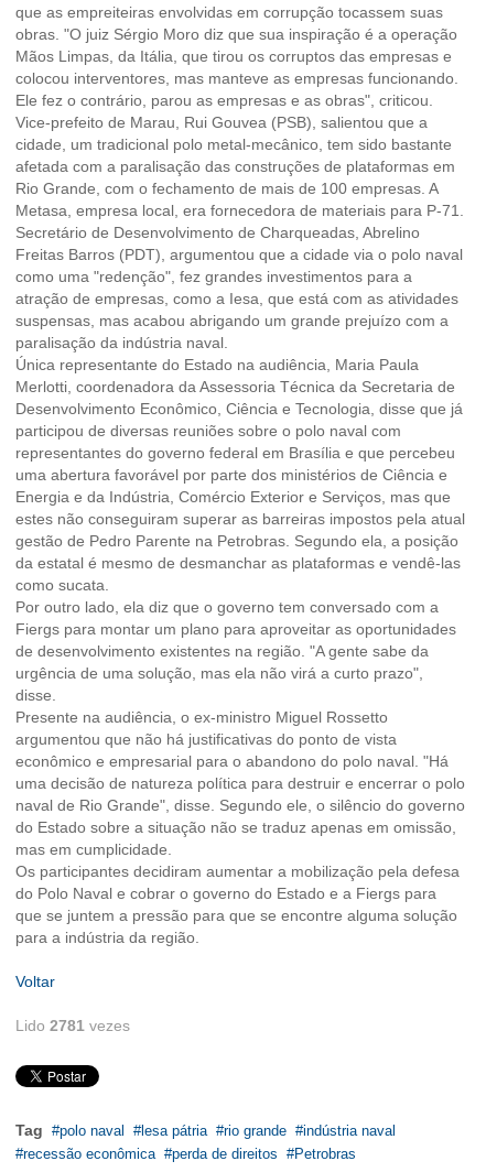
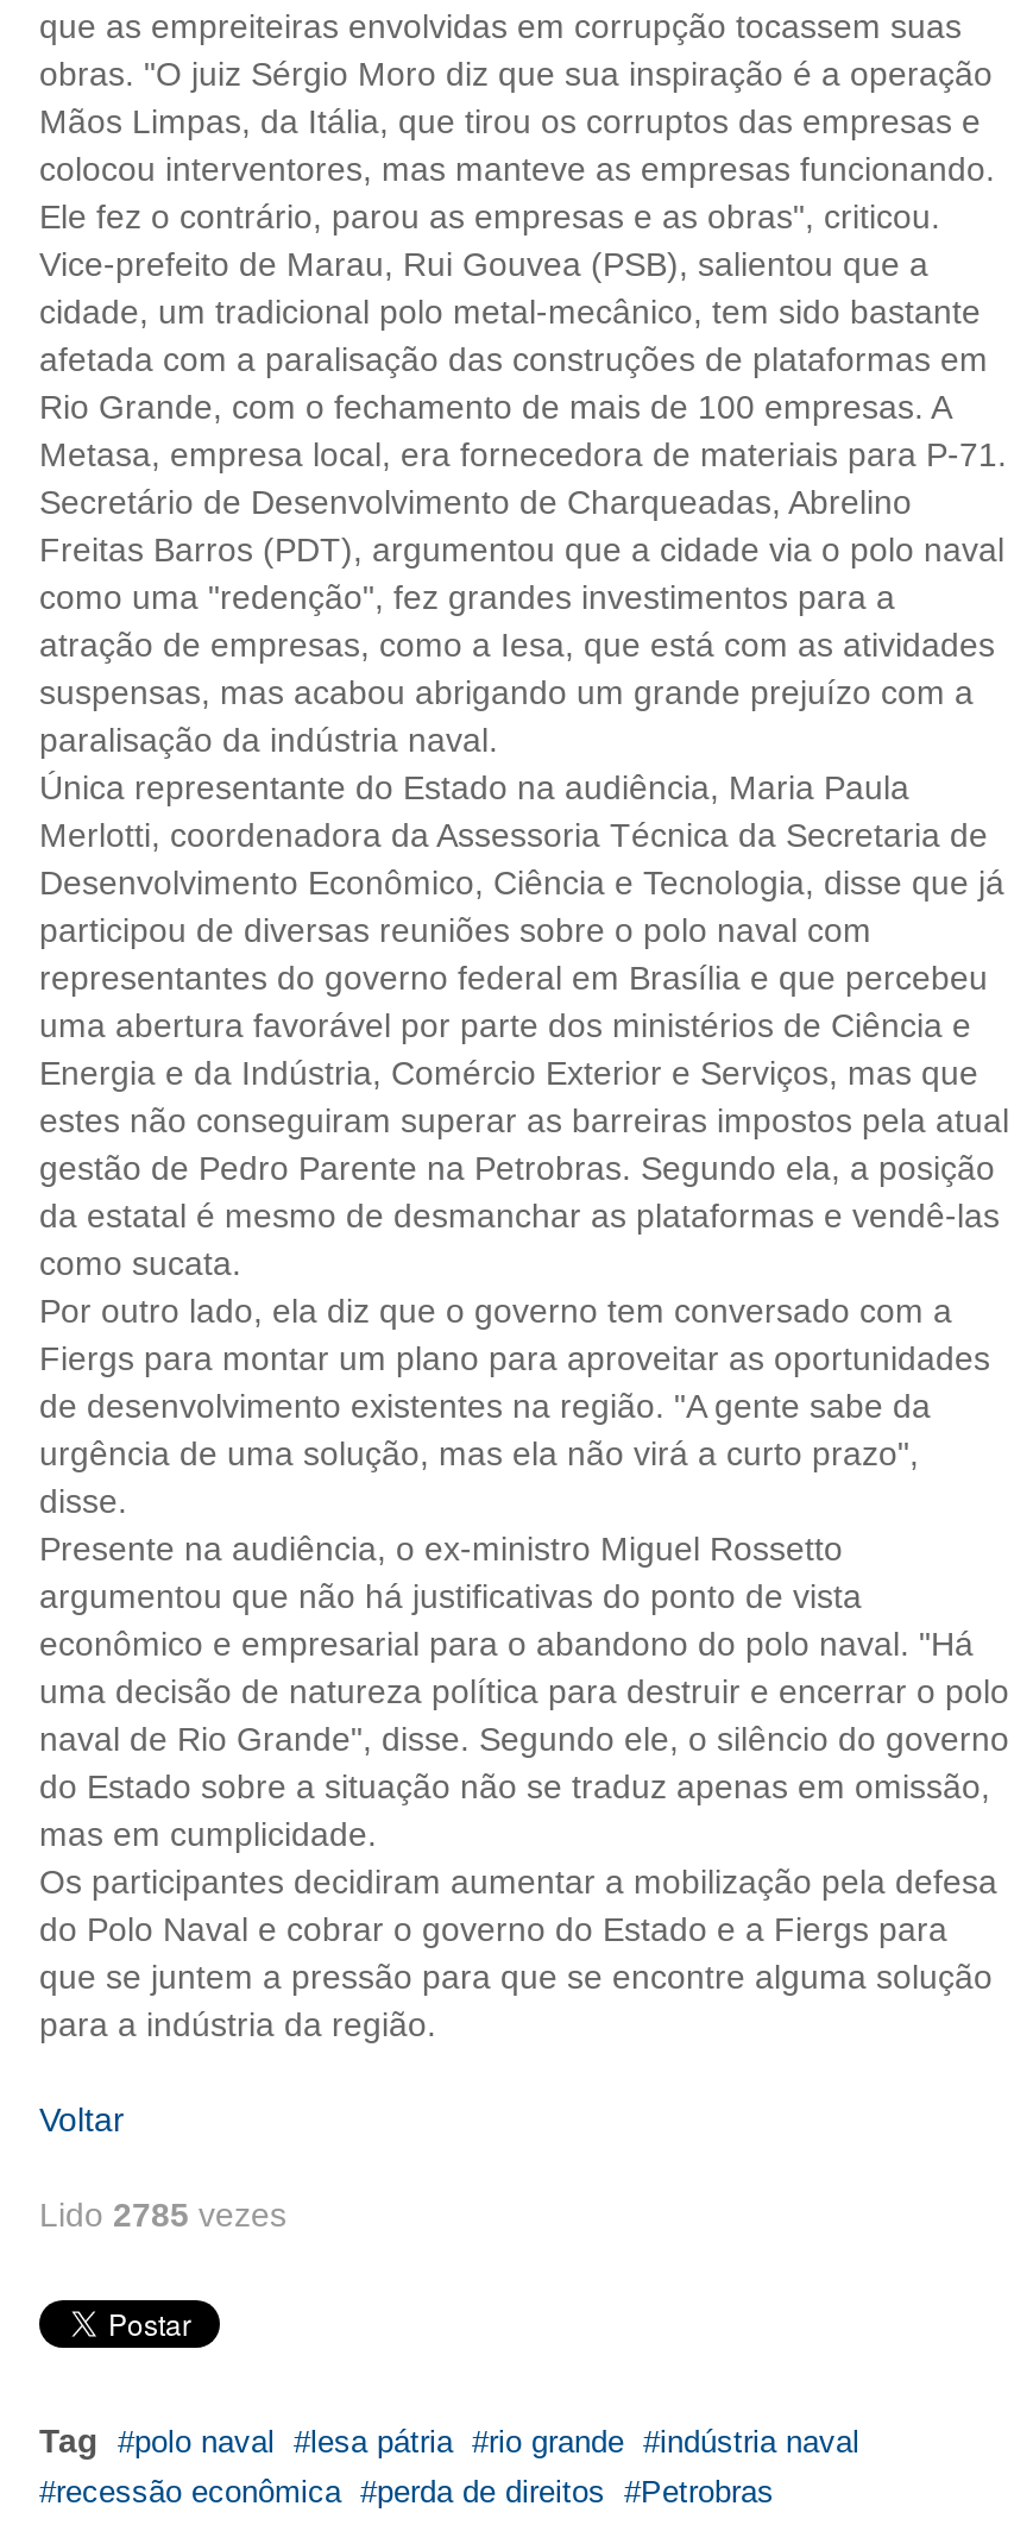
- Lido 2781 vezes
+ Lido 2785 vezes
